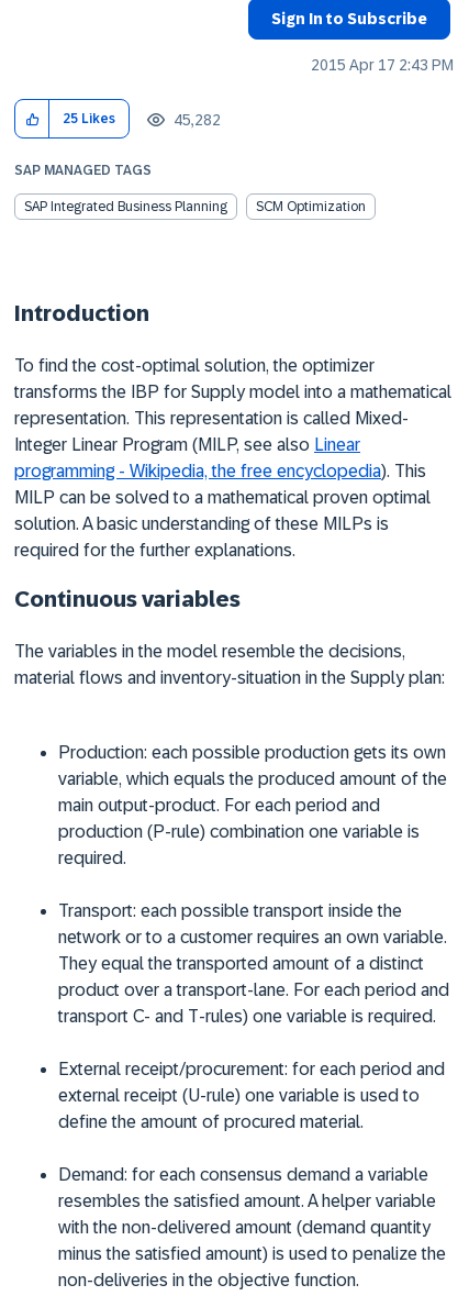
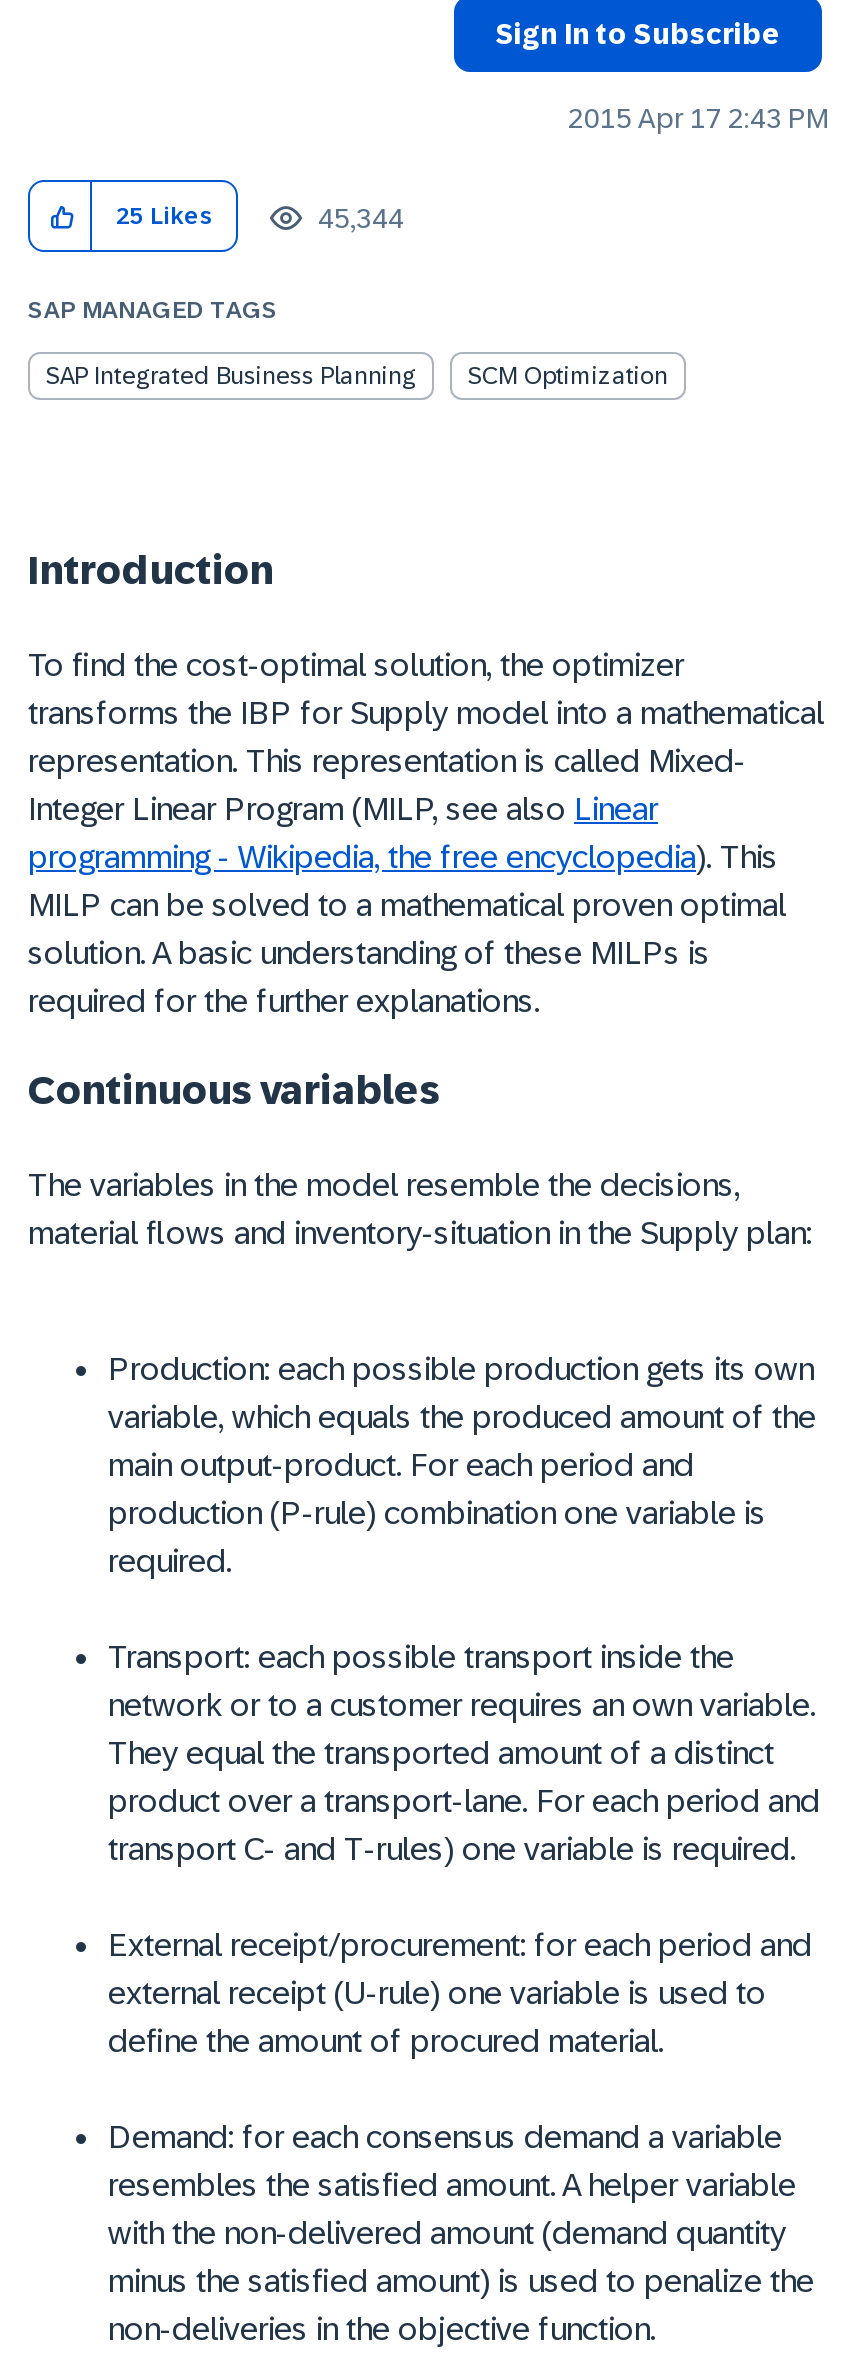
- 45,282
+ 45,344
